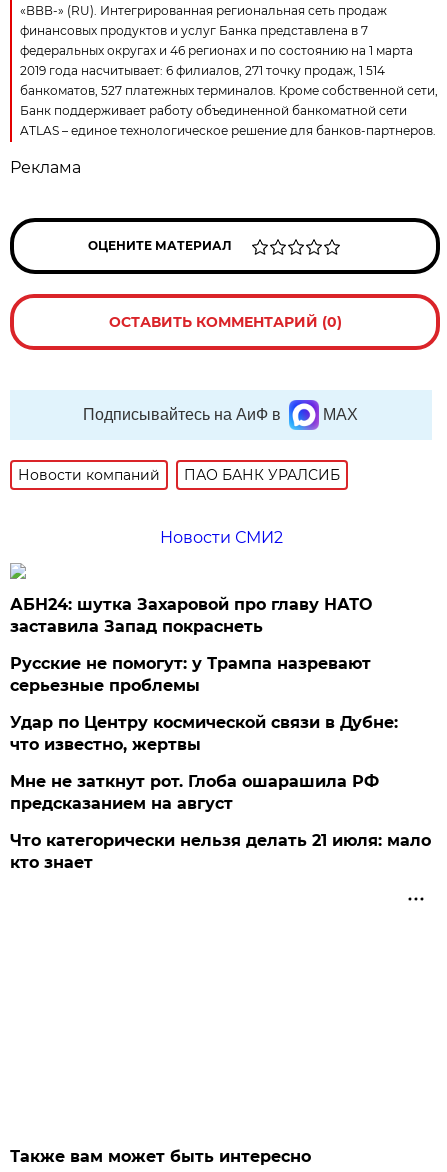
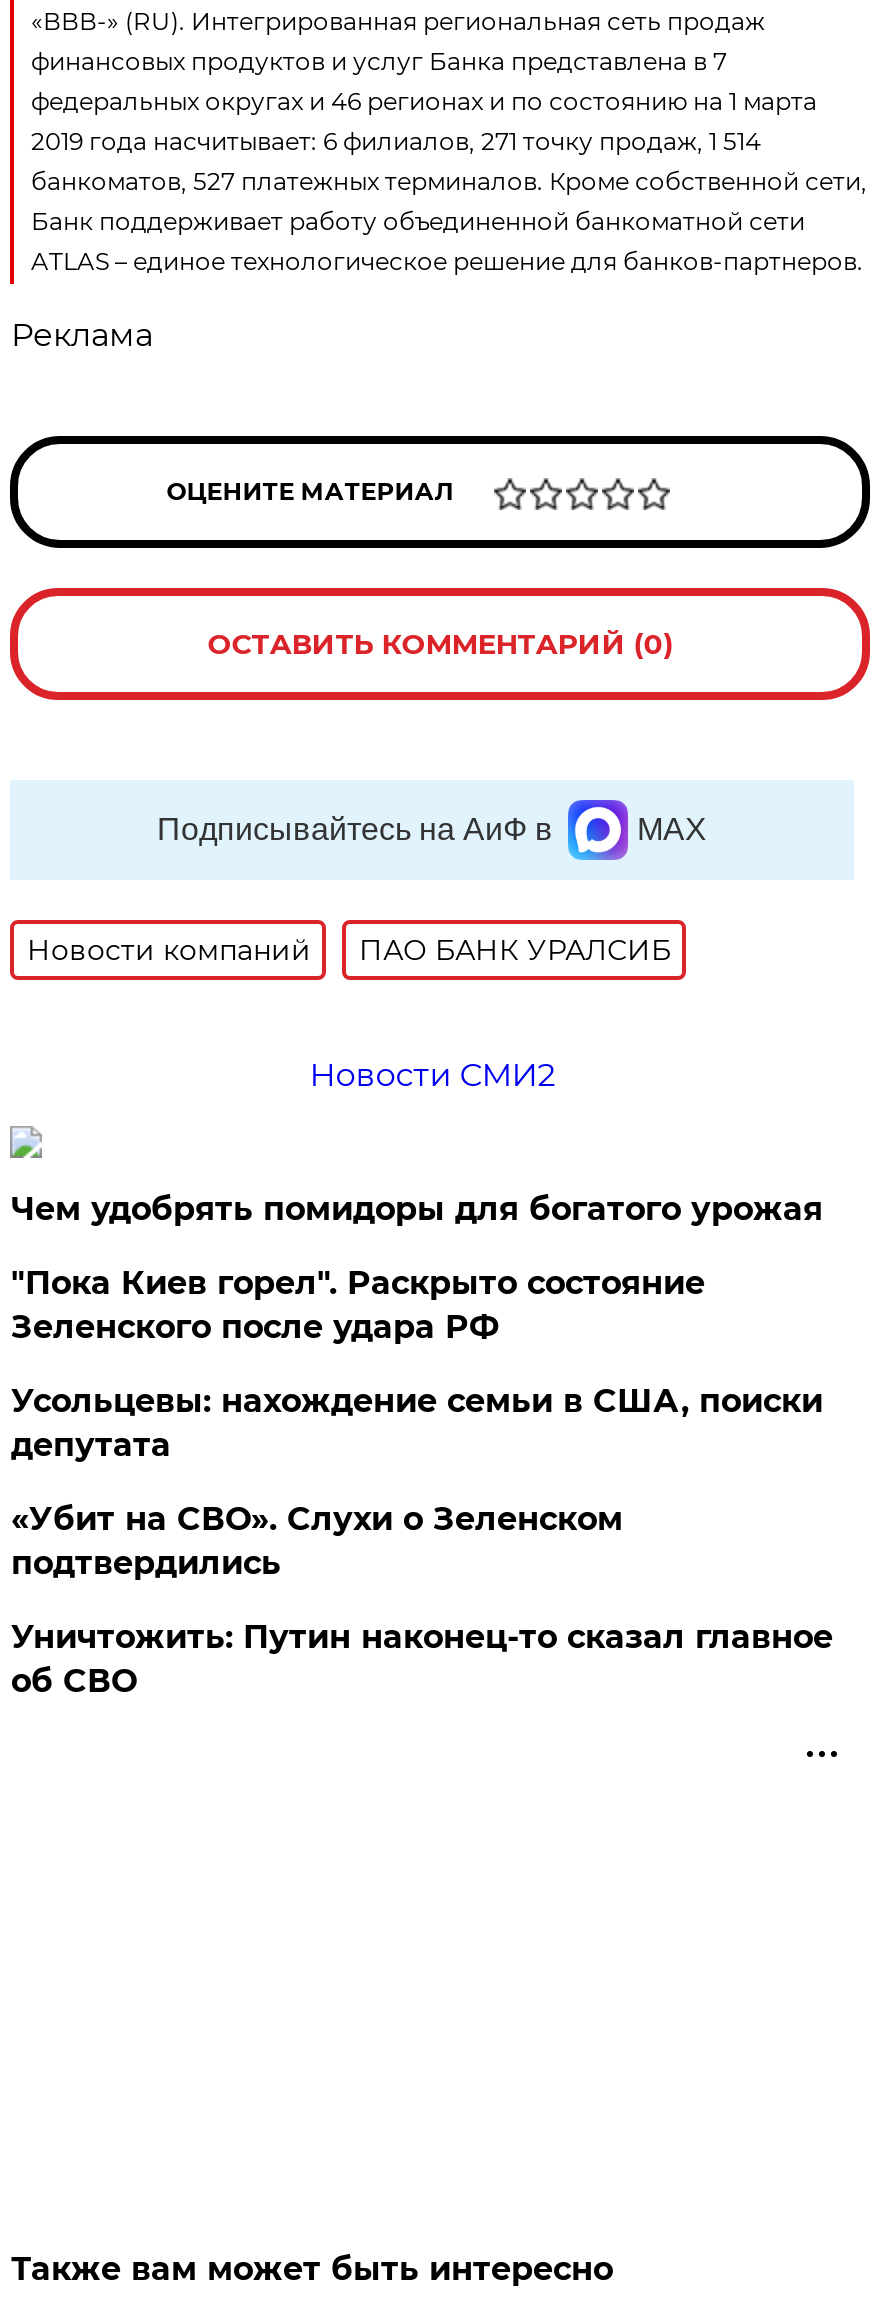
- АБН24: шутка Захаровой про главу НАТО
- заставила Запад покраснеть
+ Чем удобрять помидоры для богатого урожая

- Русские не помогут: у Трампа назревают
- серьезные проблемы
+ "Пока Киев горел". Раскрыто состояние
+ Зеленского после удара РФ

- Удар по Центру космической связи в Дубне:
- что известно, жертвы
+ Усольцевы: нахождение семьи в США, поиски
+ депутата

- Мне не заткнут рот. Глоба ошарашила РФ
- предсказанием на август
+ «Убит на СВО». Слухи о Зеленском
+ подтвердились

- Что категорически нельзя делать 21 июля: мало
- кто знает
+ Уничтожить: Путин наконец-то сказал главное
+ об СВО
